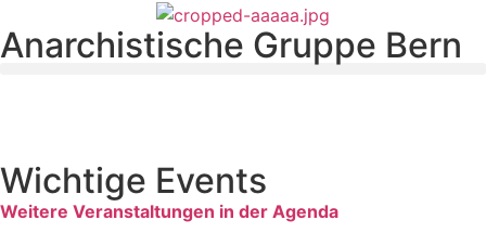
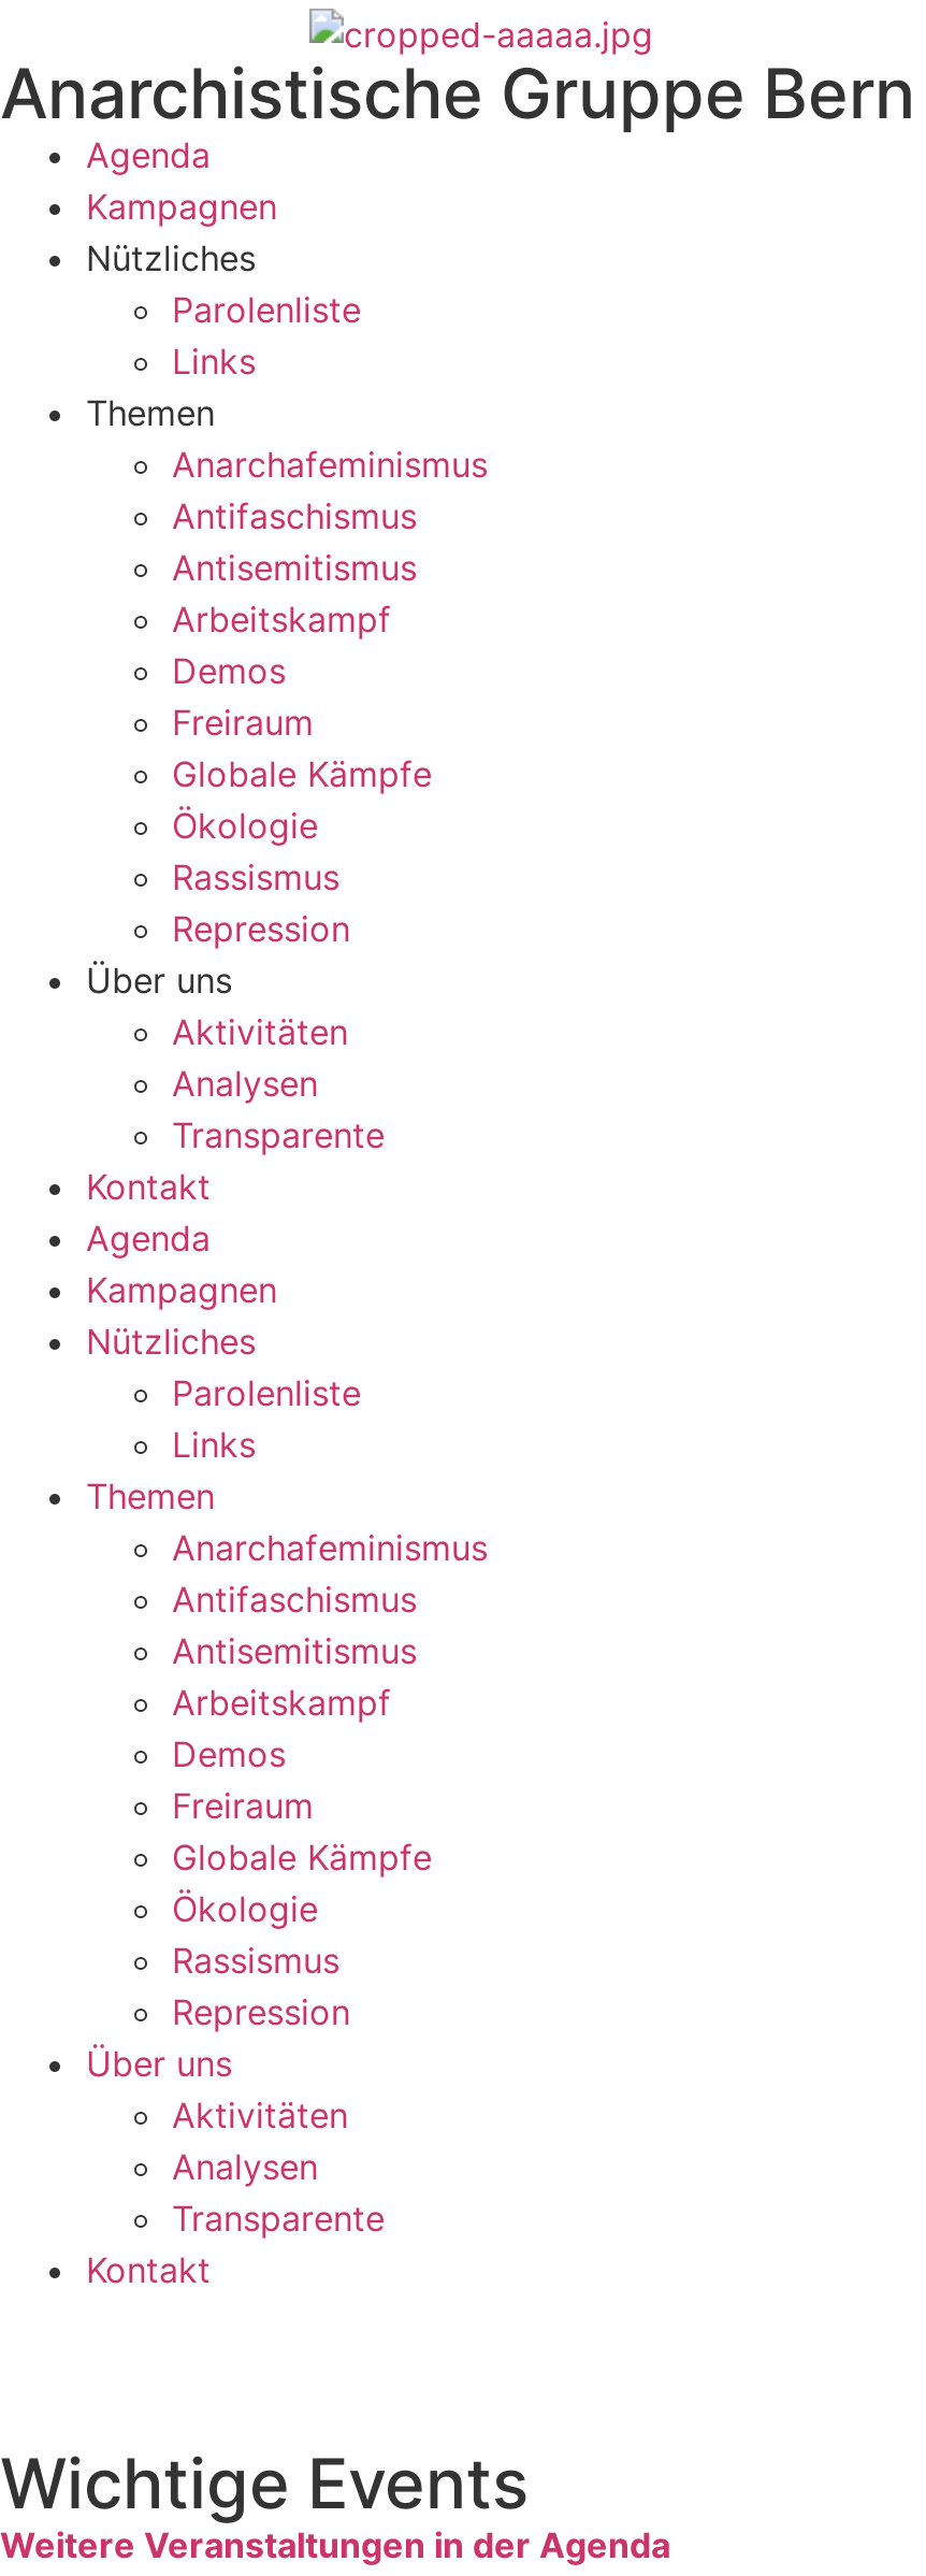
+ Agenda
+ Kampagnen
+ Nützliches
+ Parolenliste
+ Links
+ Themen
+ Anarchafeminismus
+ Antifaschismus
+ Antisemitismus
+ Arbeitskampf
+ Demos
+ Freiraum
+ Globale Kämpfe
+ Ökologie
+ Rassismus
+ Repression
+ Über uns
+ Aktivitäten
+ Analysen
+ Transparente
+ Kontakt
+ Agenda
+ Kampagnen
+ Nützliches
+ Parolenliste
+ Links
+ Themen
+ Anarchafeminismus
+ Antifaschismus
+ Antisemitismus
+ Arbeitskampf
+ Demos
+ Freiraum
+ Globale Kämpfe
+ Ökologie
+ Rassismus
+ Repression
+ Über uns
+ Aktivitäten
+ Analysen
+ Transparente
+ Kontakt
